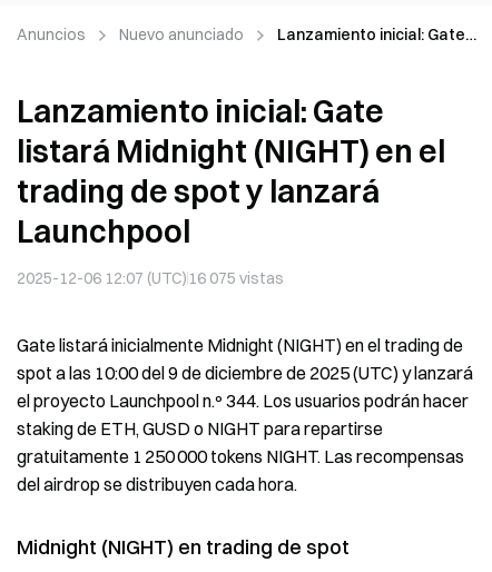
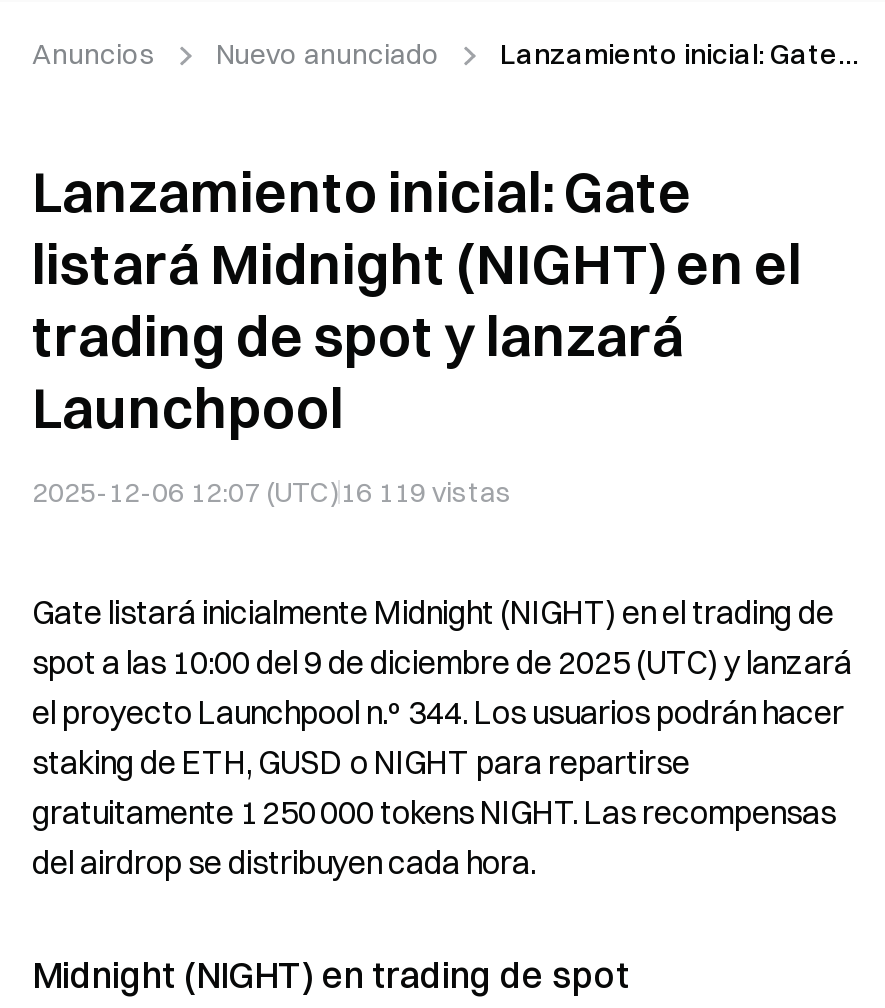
- 2025-12-06 12:07 (UTC)16 075 vistas
+ 2025-12-06 12:07 (UTC)16 119 vistas
